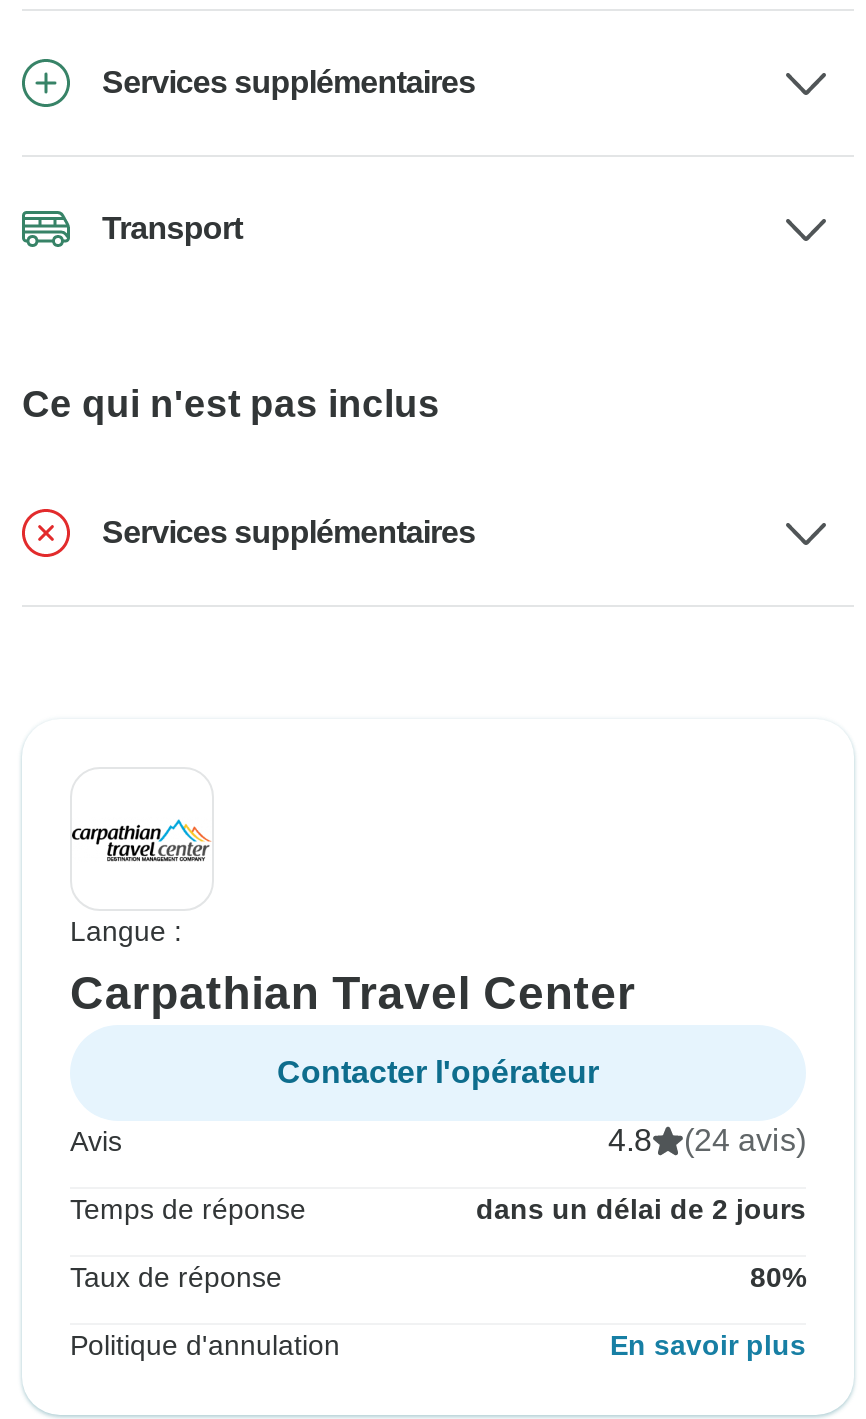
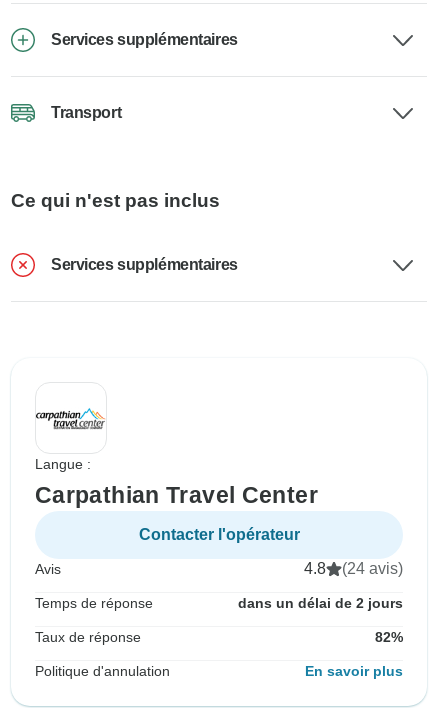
- 80%
+ 82%
